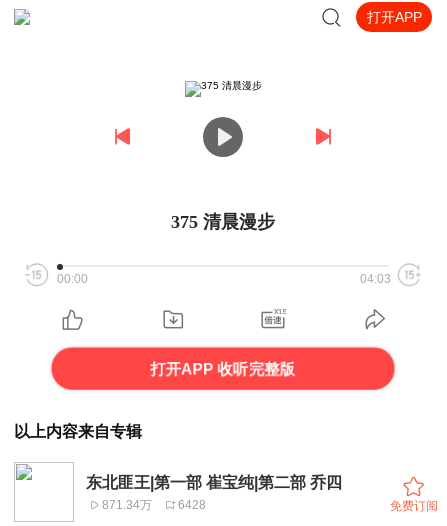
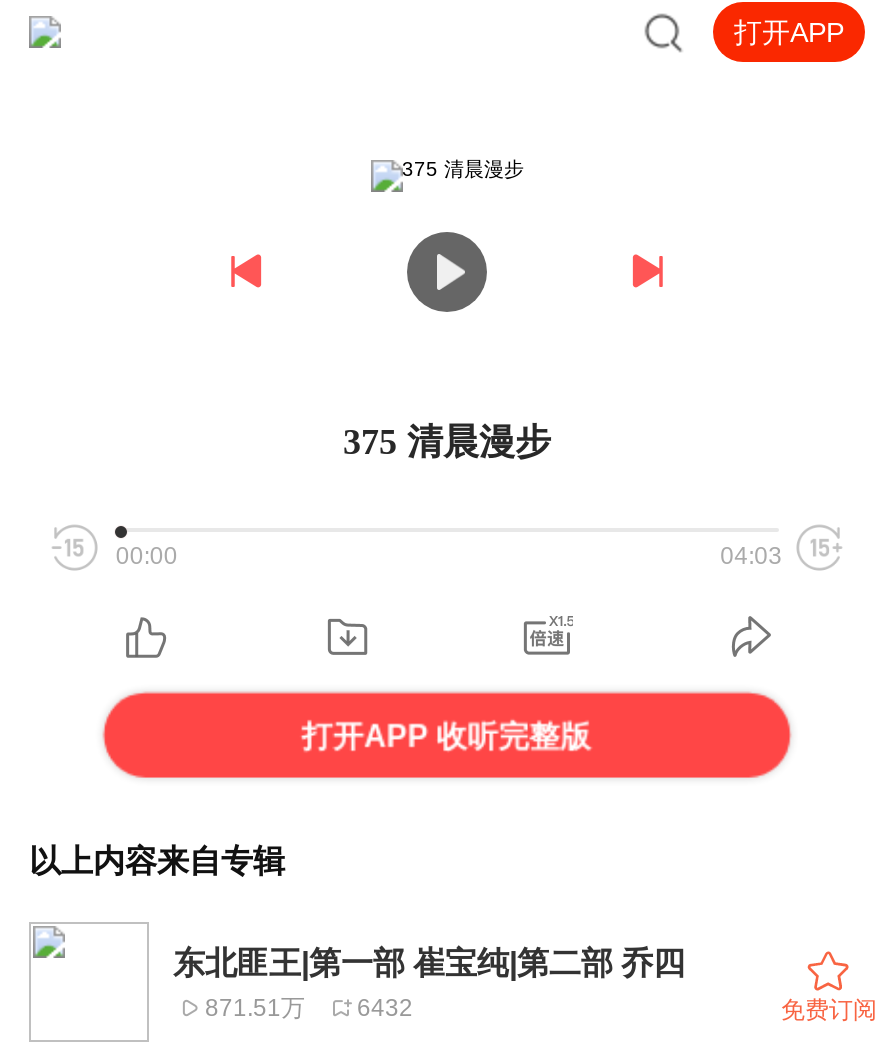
- 871.34万
+ 871.51万

- 6428
+ 6432
